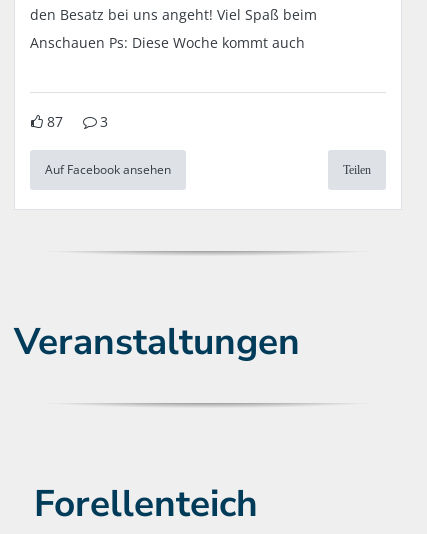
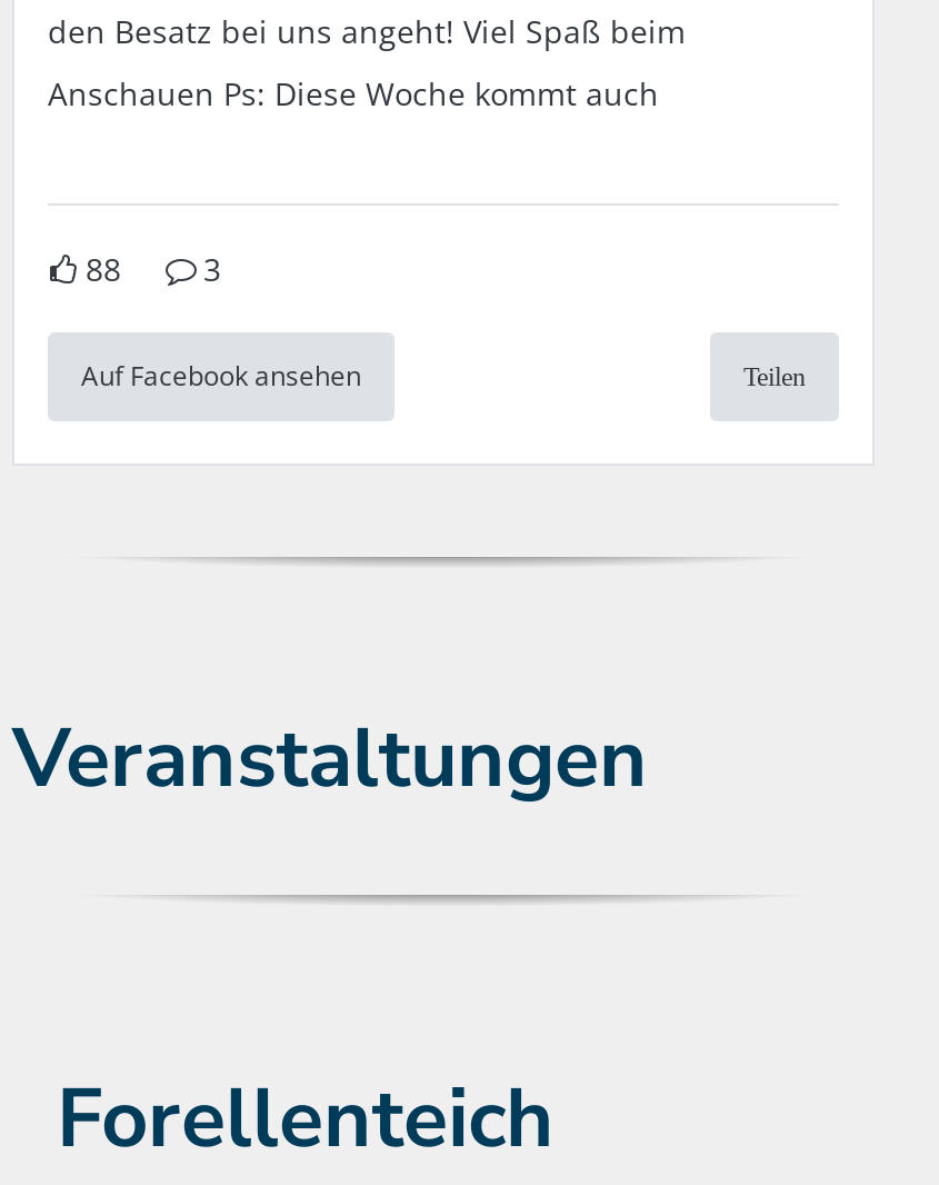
- 87 3
+ 88 3
